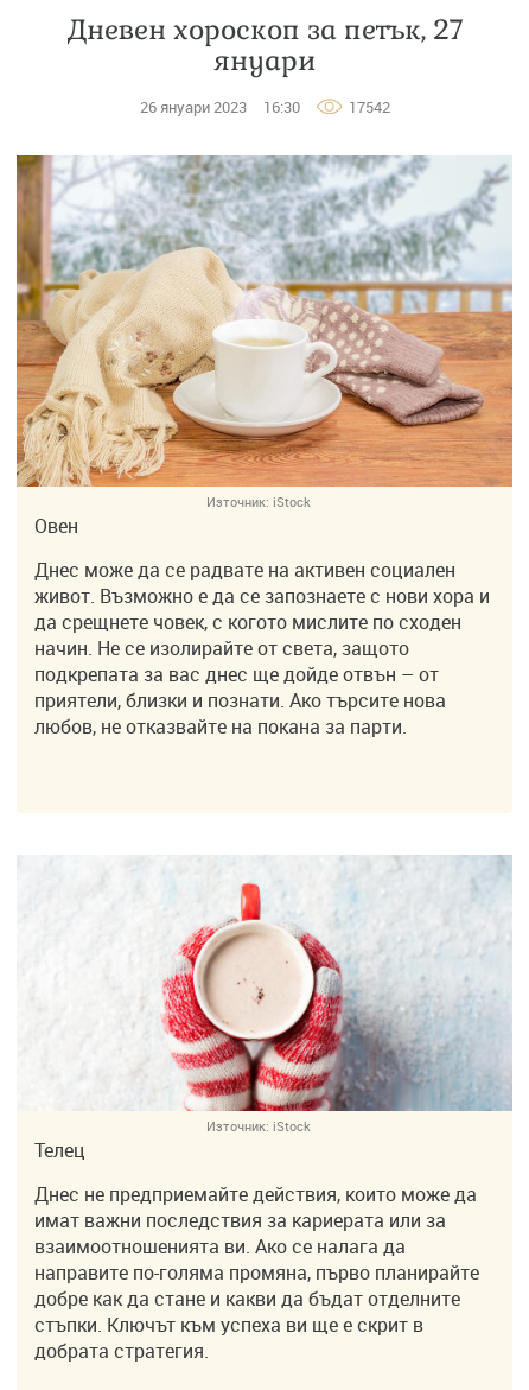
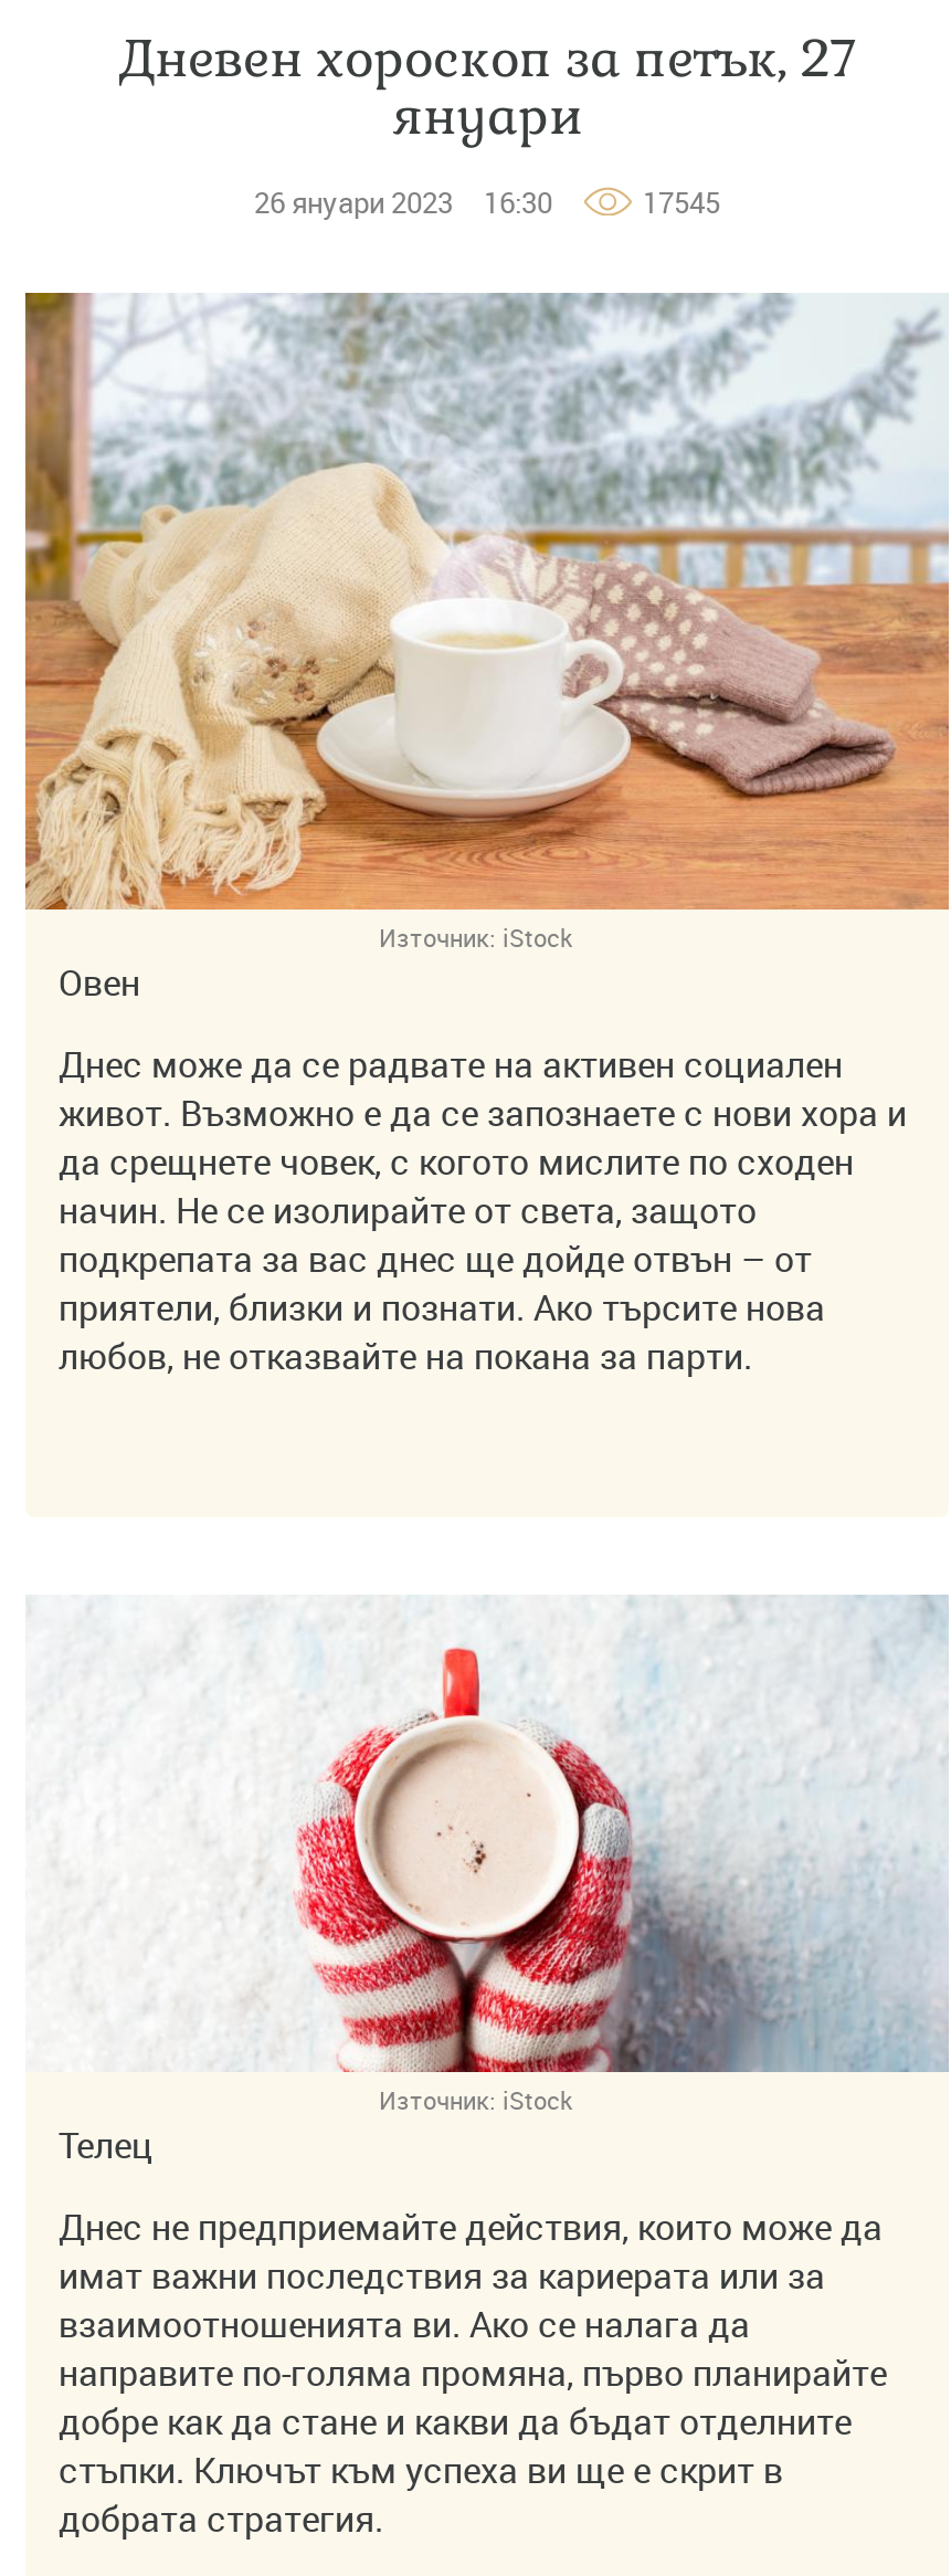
- 17542
+ 17545
